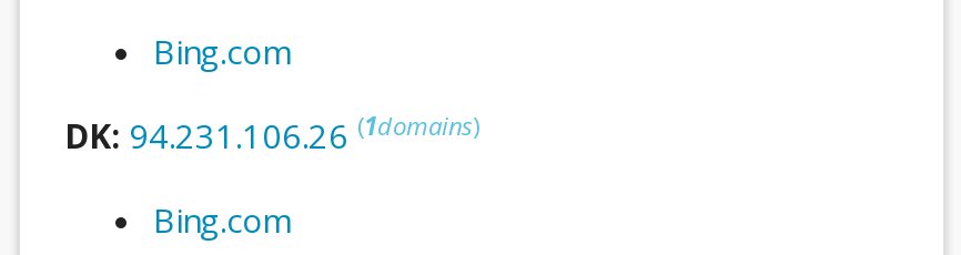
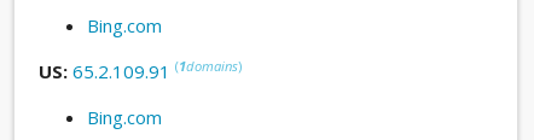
- DK: 94.231.106.26 (1domains)
+ US: 65.2.109.91 (1domains)
